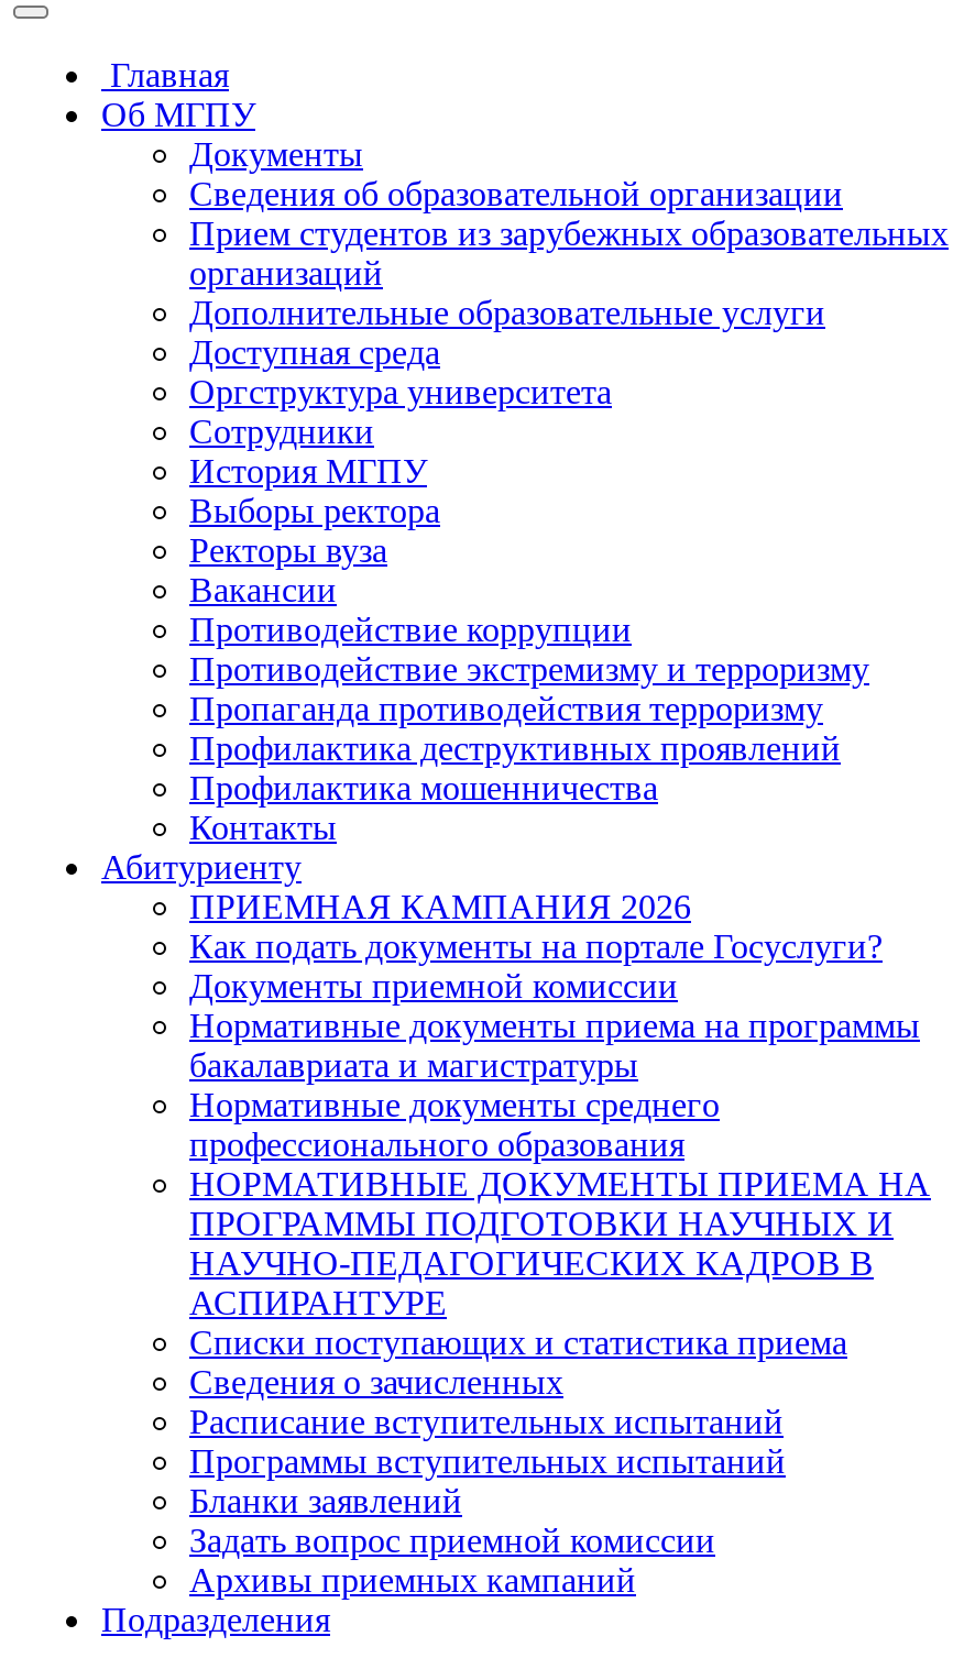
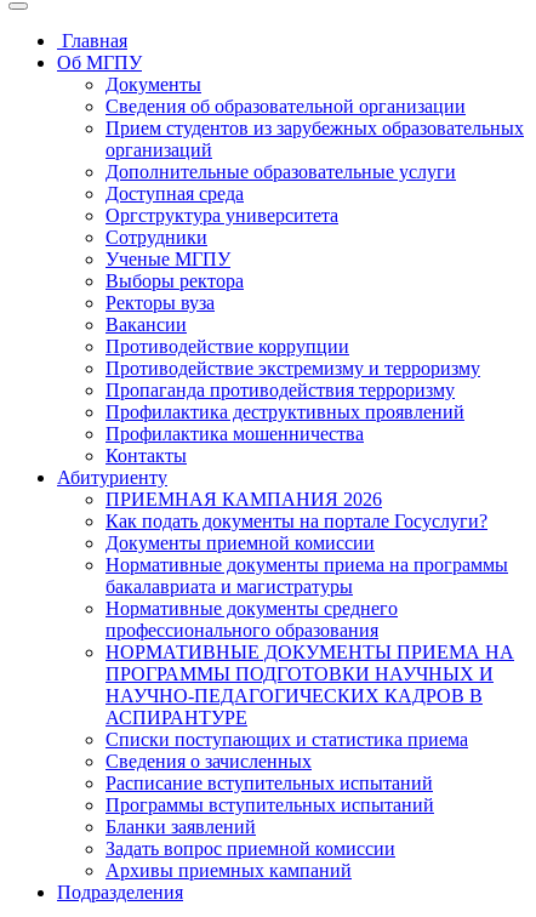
- История МГПУ
+ Ученые МГПУ
